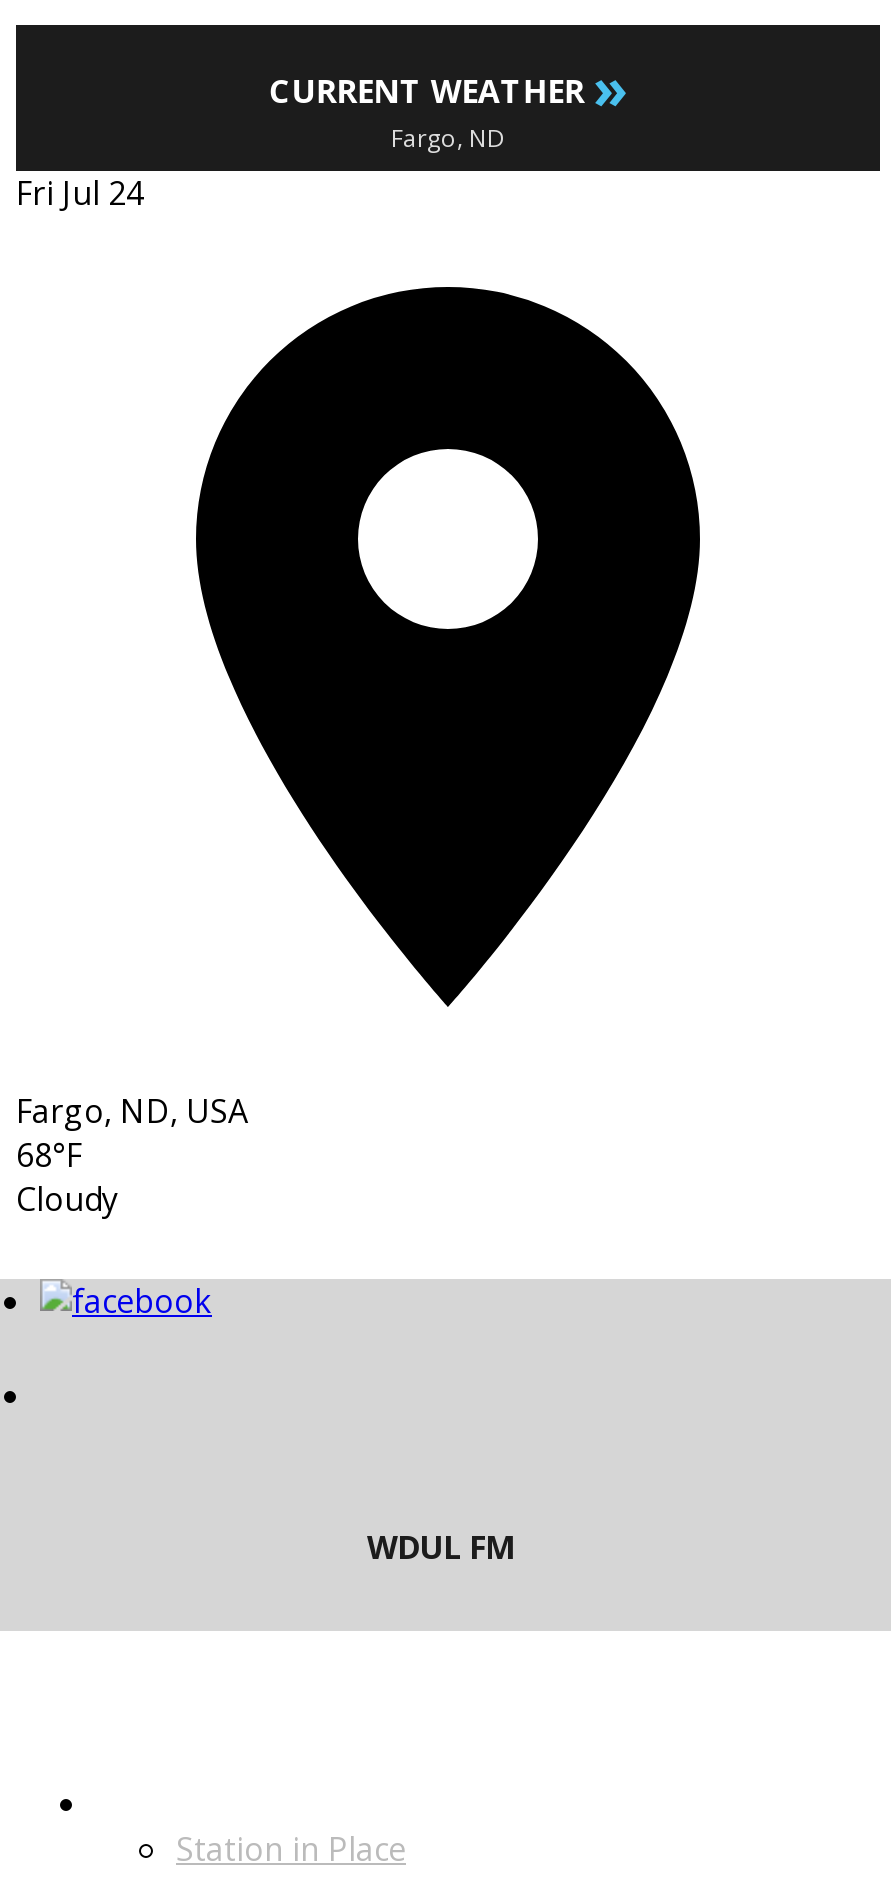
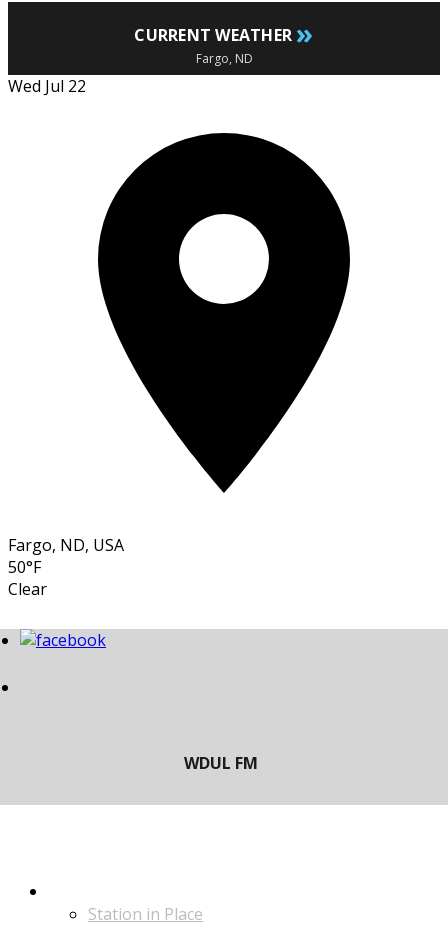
- Fri Jul 24
+ Wed Jul 22

- 68°F
- Cloudy
+ 50°F
+ Clear
